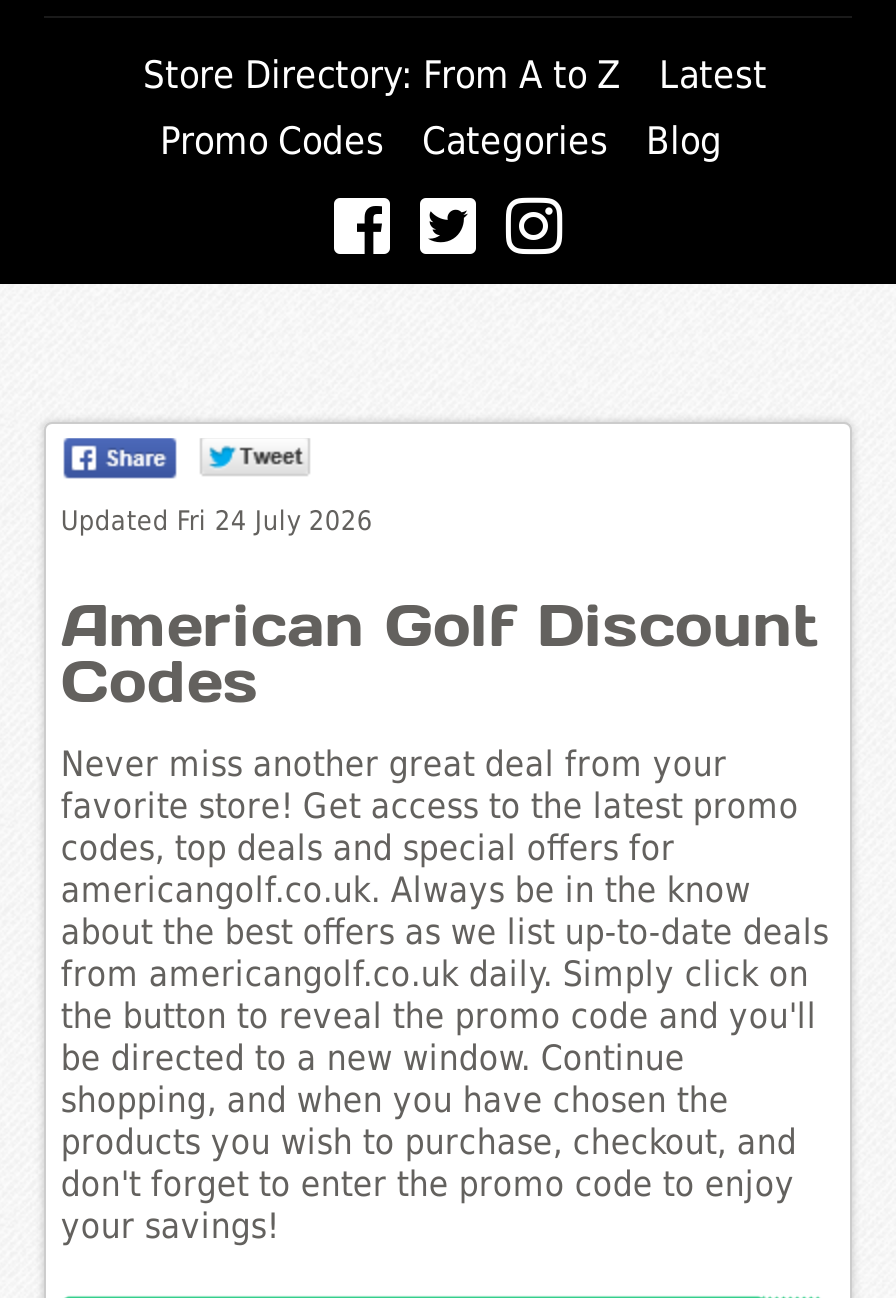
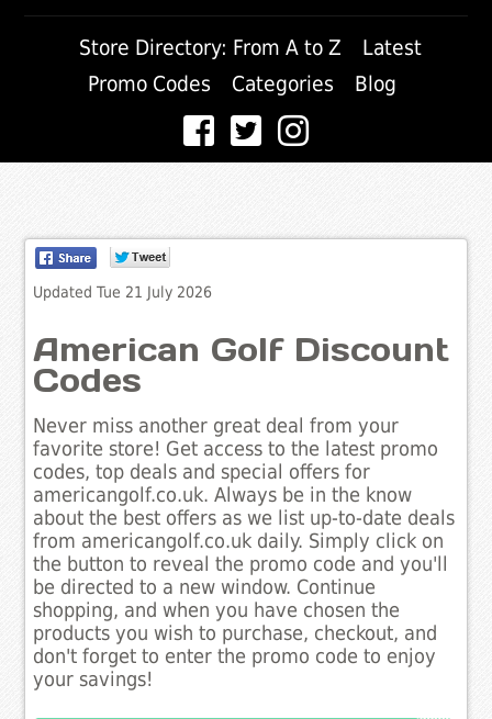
- Updated Fri 24 July 2026
+ Updated Tue 21 July 2026
